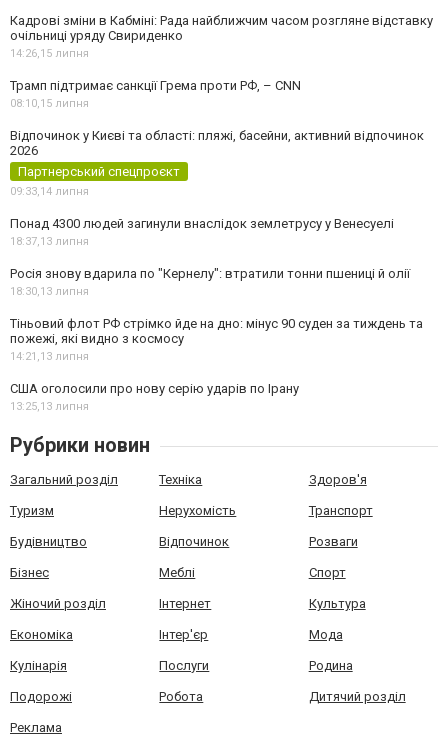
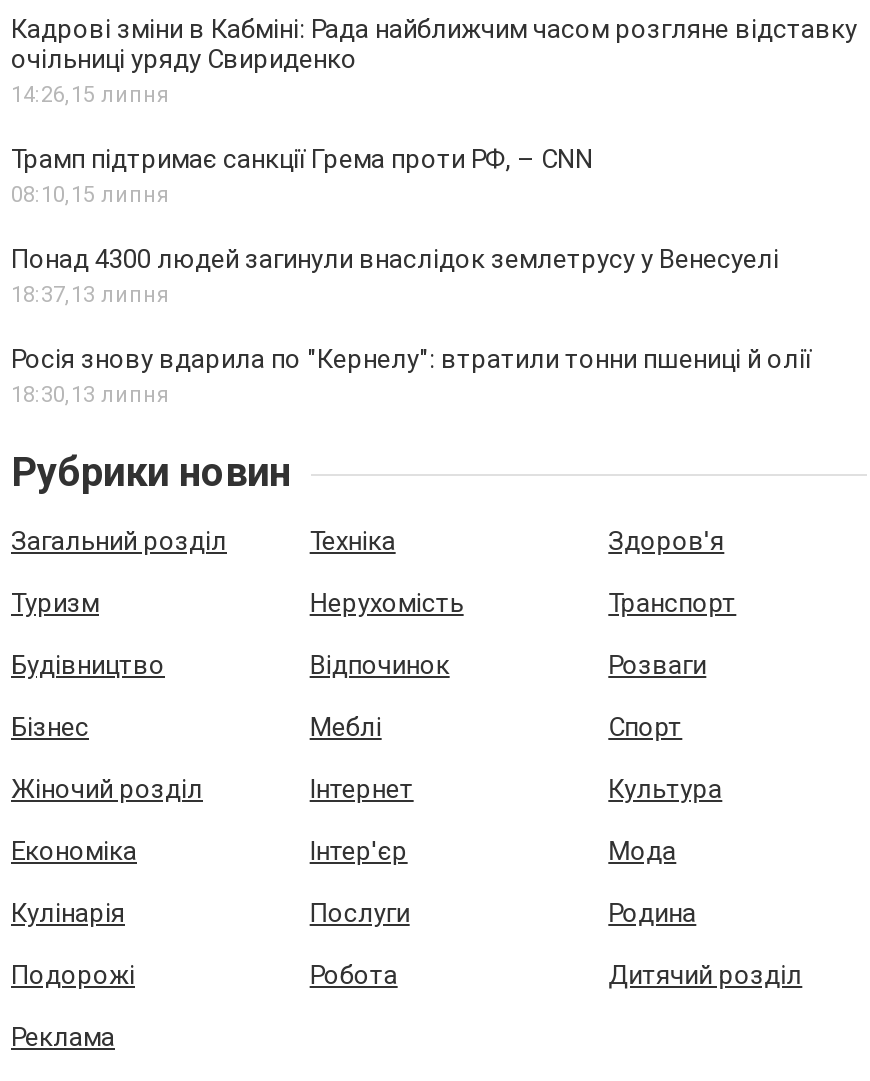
- Відпочинок у Києві та області: пляжі, басейни, активний відпочинок
- 2026
- Партнерський спецпроєкт
- 09:33,14 липня

- Тіньовий флот РФ стрімко йде на дно: мінус 90 суден за тиждень та
- пожежі, які видно з космосу
- 14:21, 13 липня
- США оголосили про нову серію ударів по Ірану
- 13:25,13 липня
